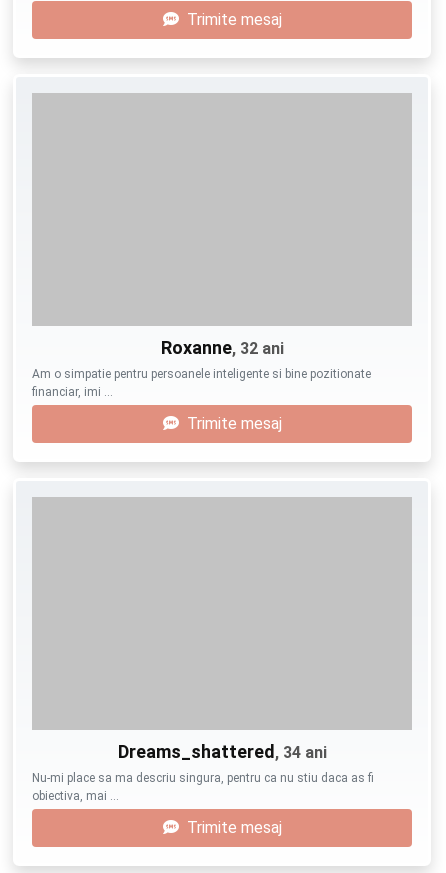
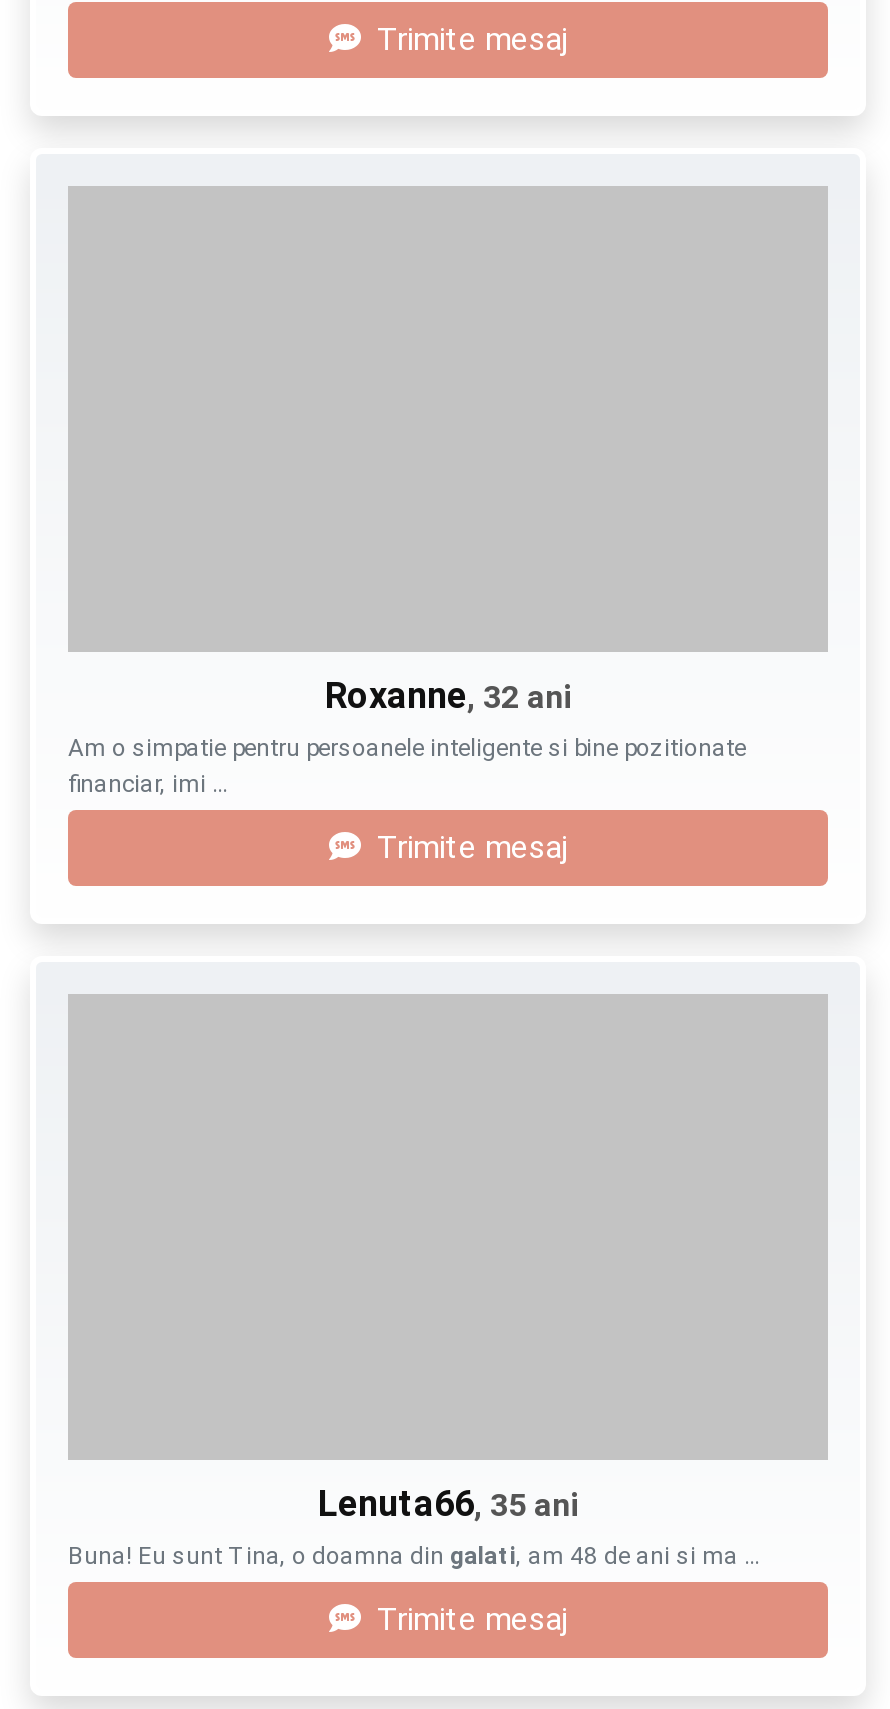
- Dreams_shattered, 34 ani
- Nu-mi place sa ma descriu singura, pentru ca nu stiu daca as fi
- obiectiva, mai …
+ Lenuta66, 35 ani
+ Buna! Eu sunt Tina, o doamna din galati, am 48 de ani si ma …
